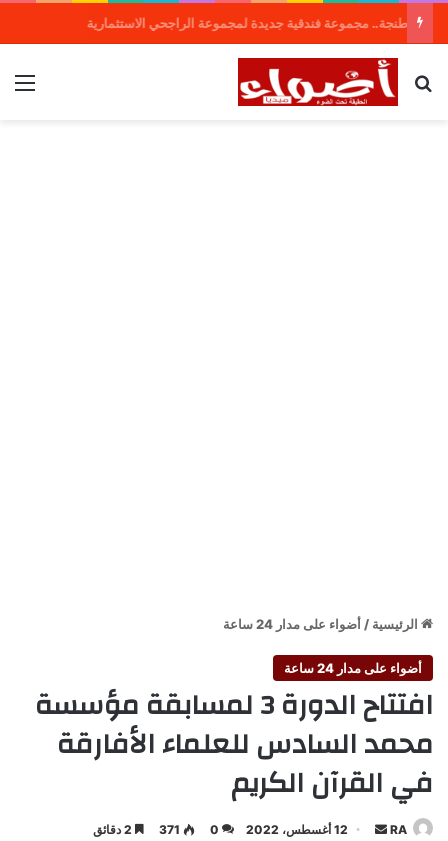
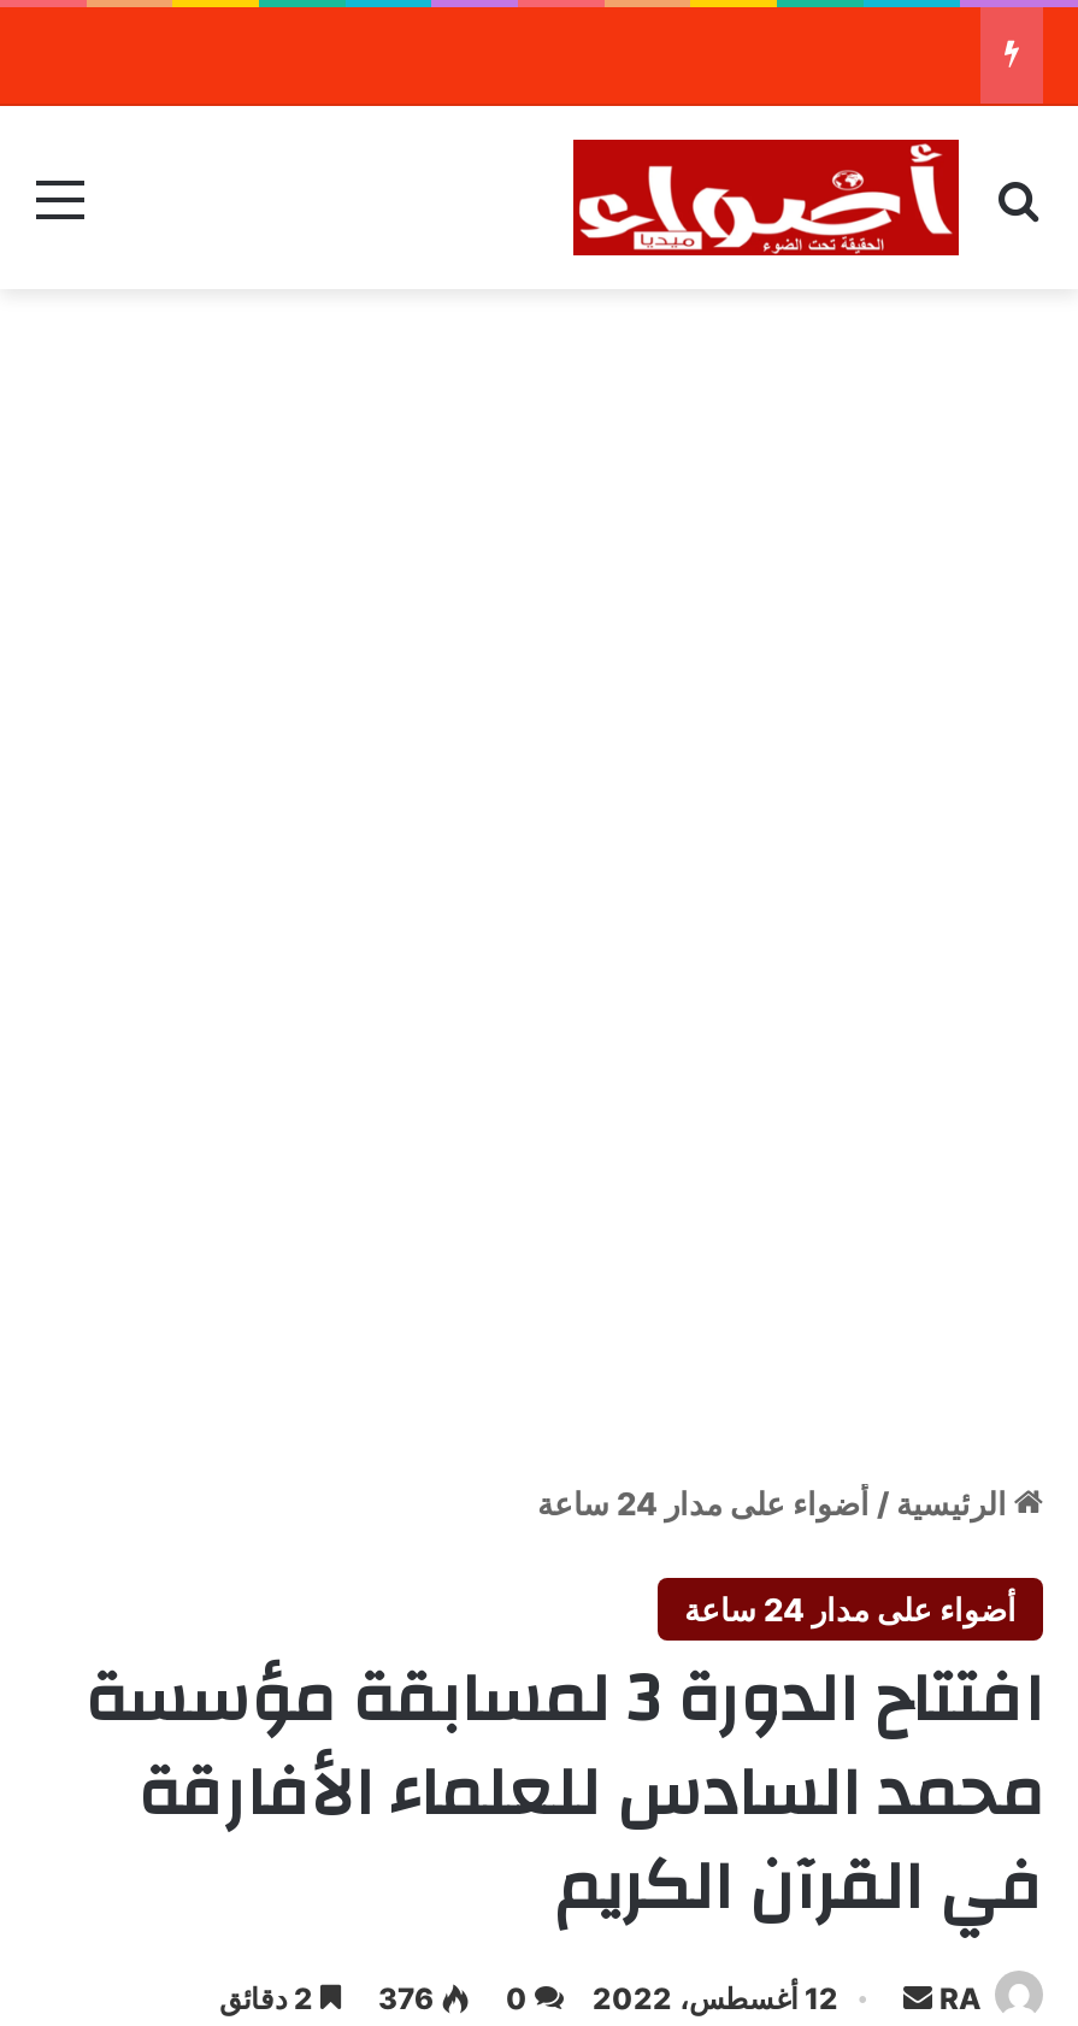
- طنجة.. مجموعة فندقية جديدة لمجموعة الراجحي الاستثمارية

- 371
+ 376
